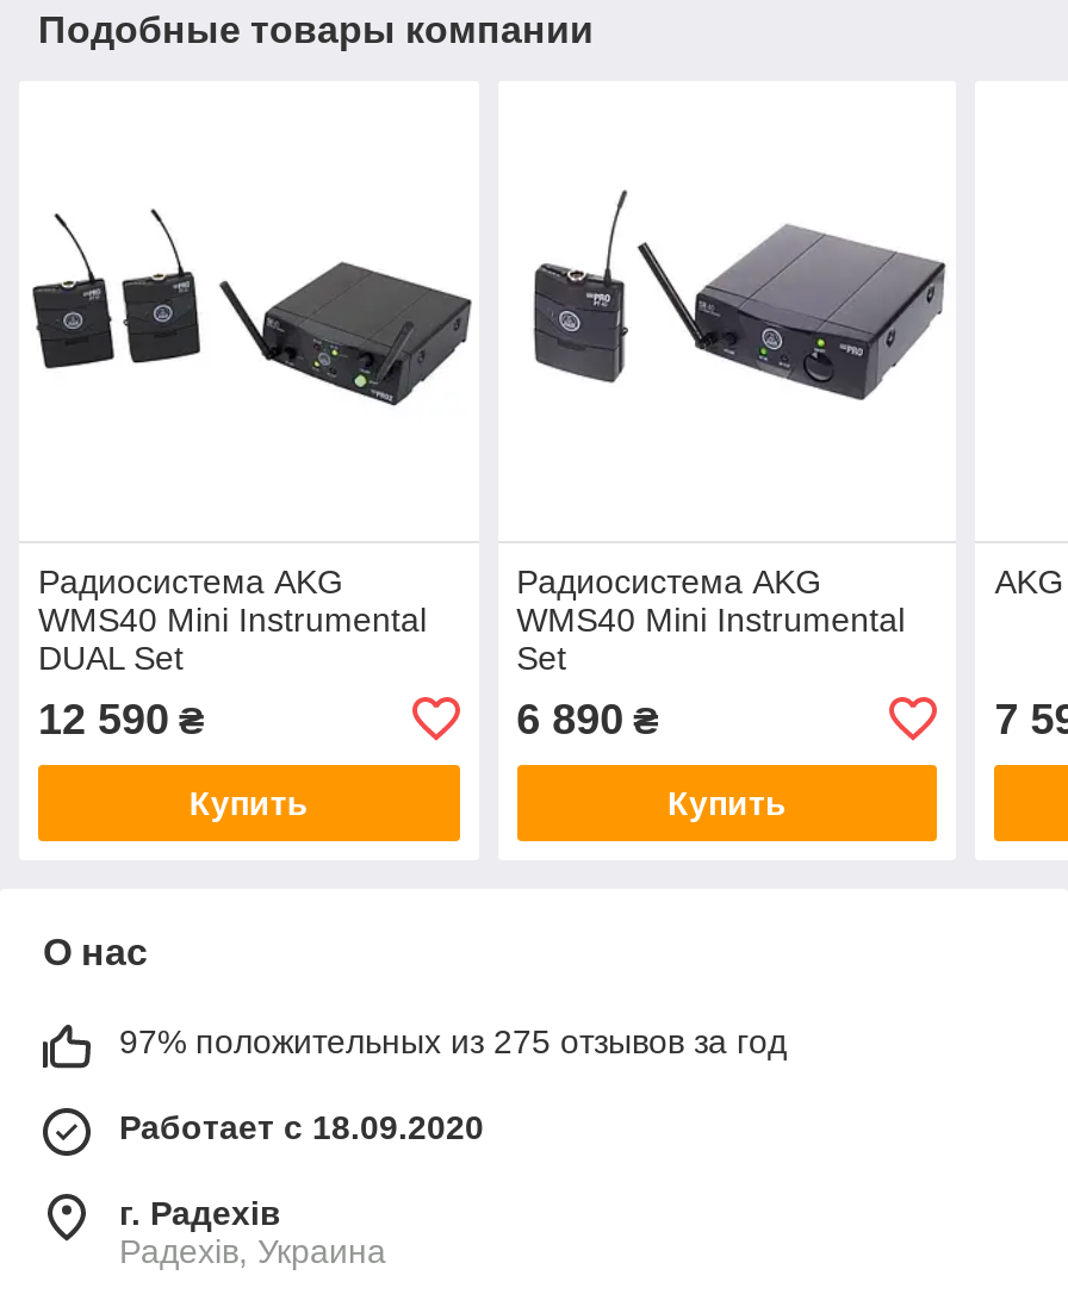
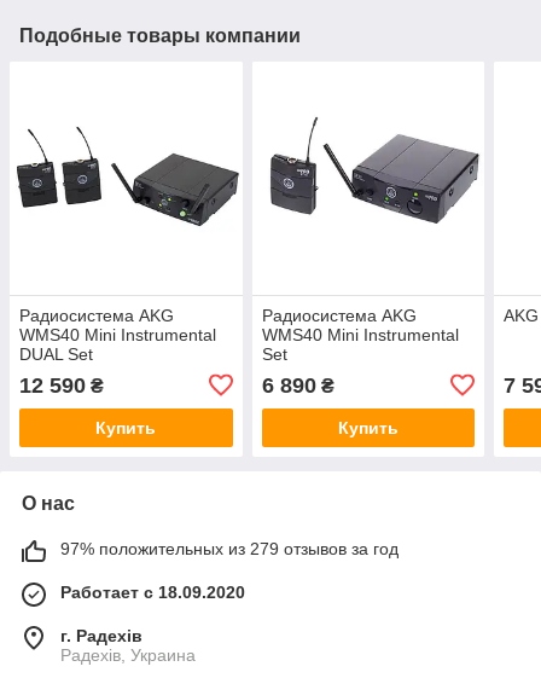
- 97% положительных из 275 отзывов за год
+ 97% положительных из 279 отзывов за год
